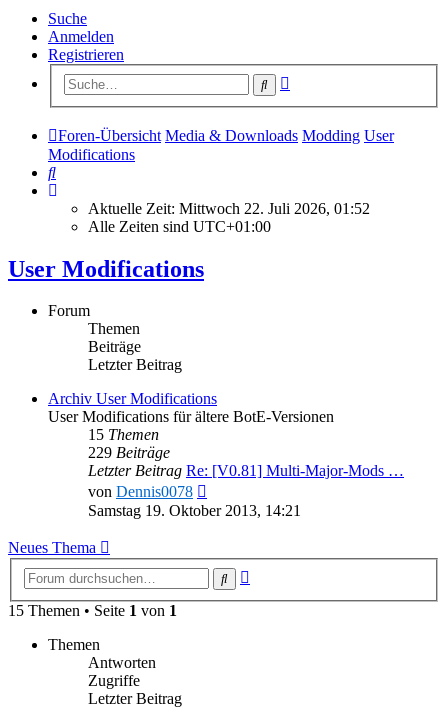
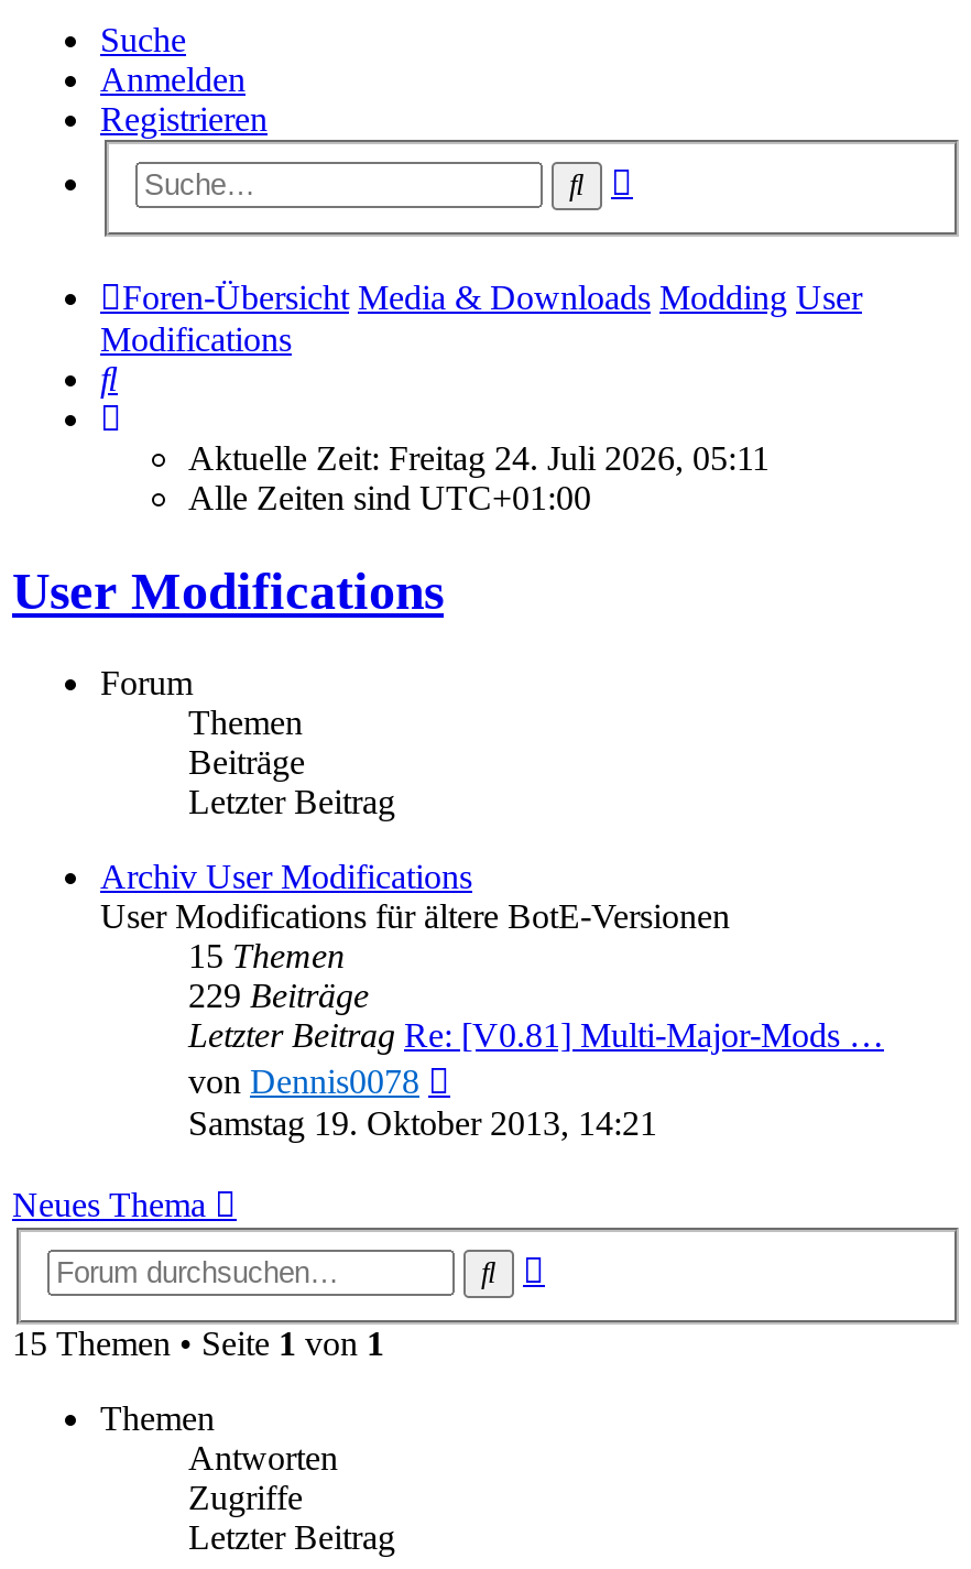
- Aktuelle Zeit: Mittwoch 22. Juli 2026, 01:52
+ Aktuelle Zeit: Freitag 24. Juli 2026, 05:11
